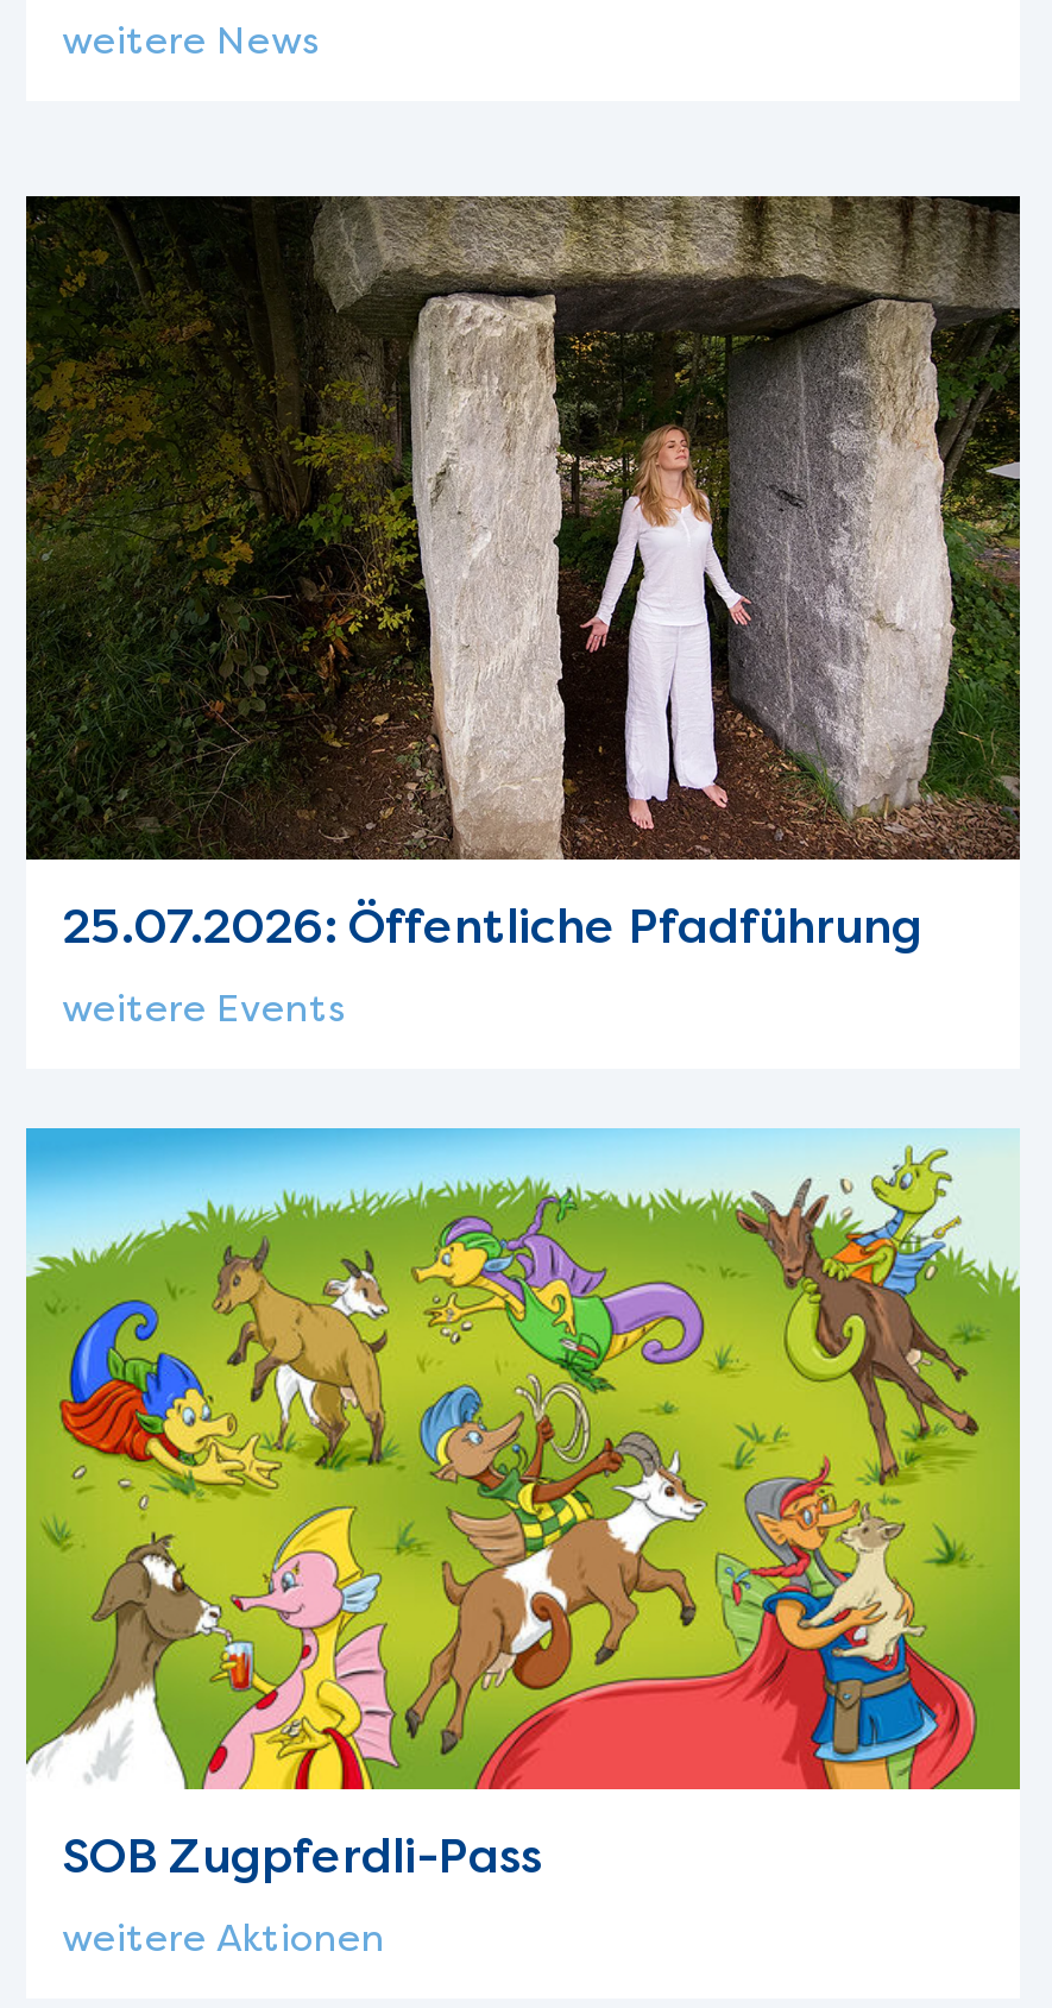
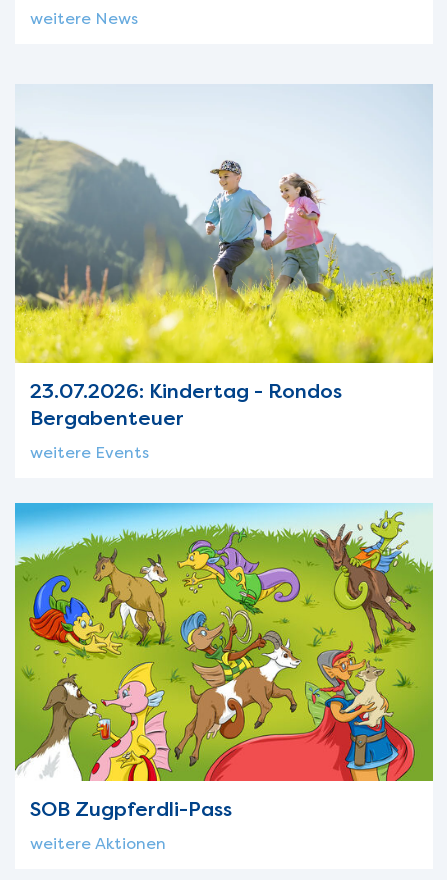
- [image]
- 25.07.2026: Öffentliche Pfadführung
+ [image]
+ 23.07.2026: Kindertag - Rondos
+ Bergabenteuer
